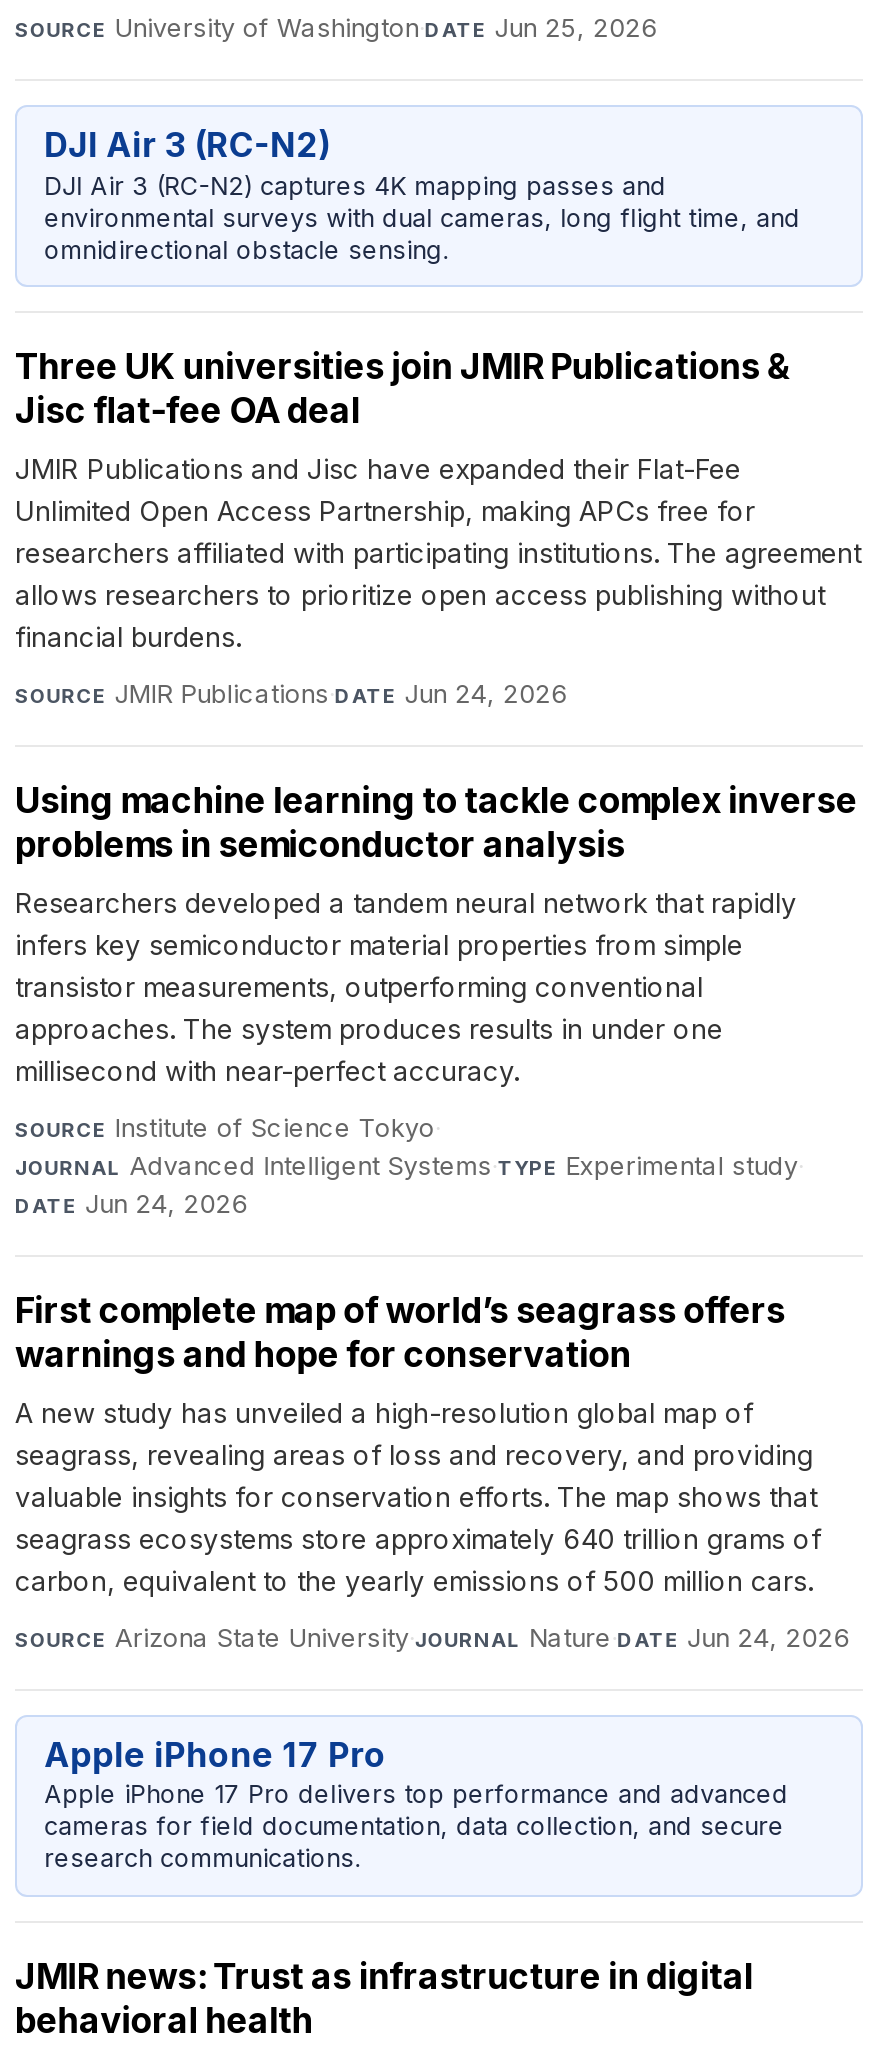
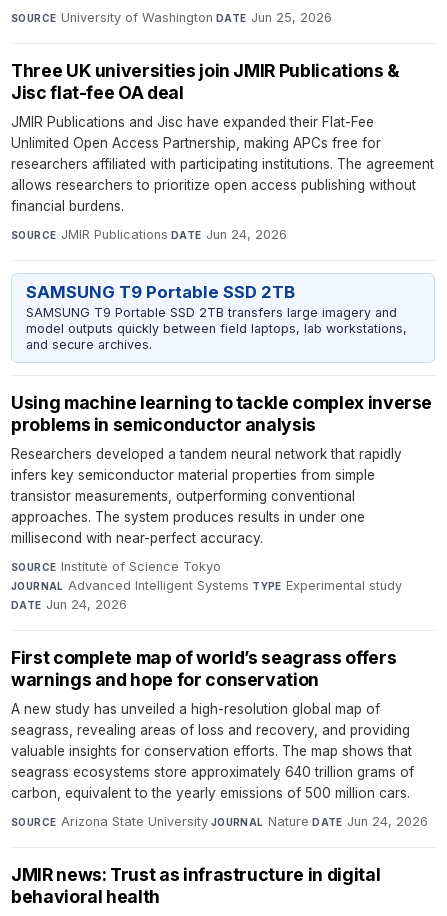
- DJI Air 3 (RC-N2)
- DJI Air 3 (RC-N2) captures 4K mapping passes and
- environmental surveys with dual cameras, long flight time, and
- omnidirectional obstacle sensing.

+ SAMSUNG T9 Portable SSD 2TB
+ SAMSUNG T9 Portable SSD 2TB transfers large imagery and
+ model outputs quickly between field laptops, lab workstations,
+ and secure archives.

- Apple iPhone 17 Pro
- Apple iPhone 17 Pro delivers top performance and advanced
- cameras for field documentation, data collection, and secure
- research communications.
